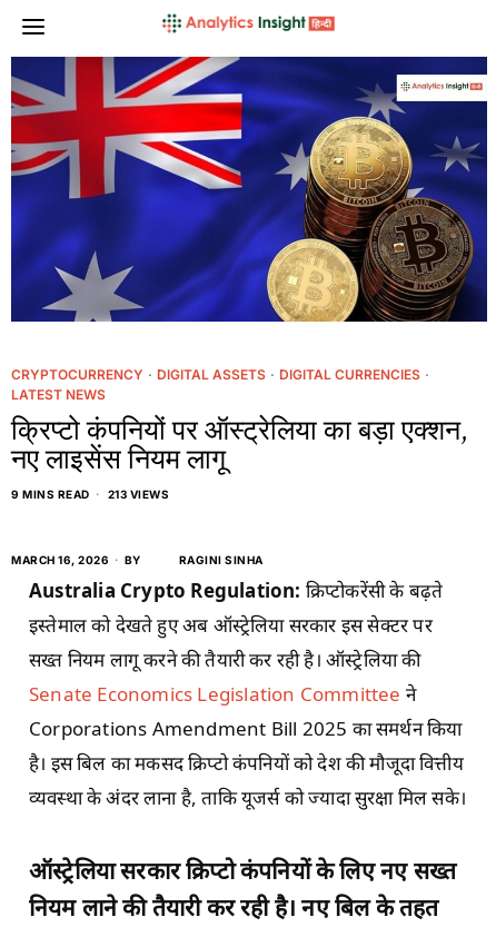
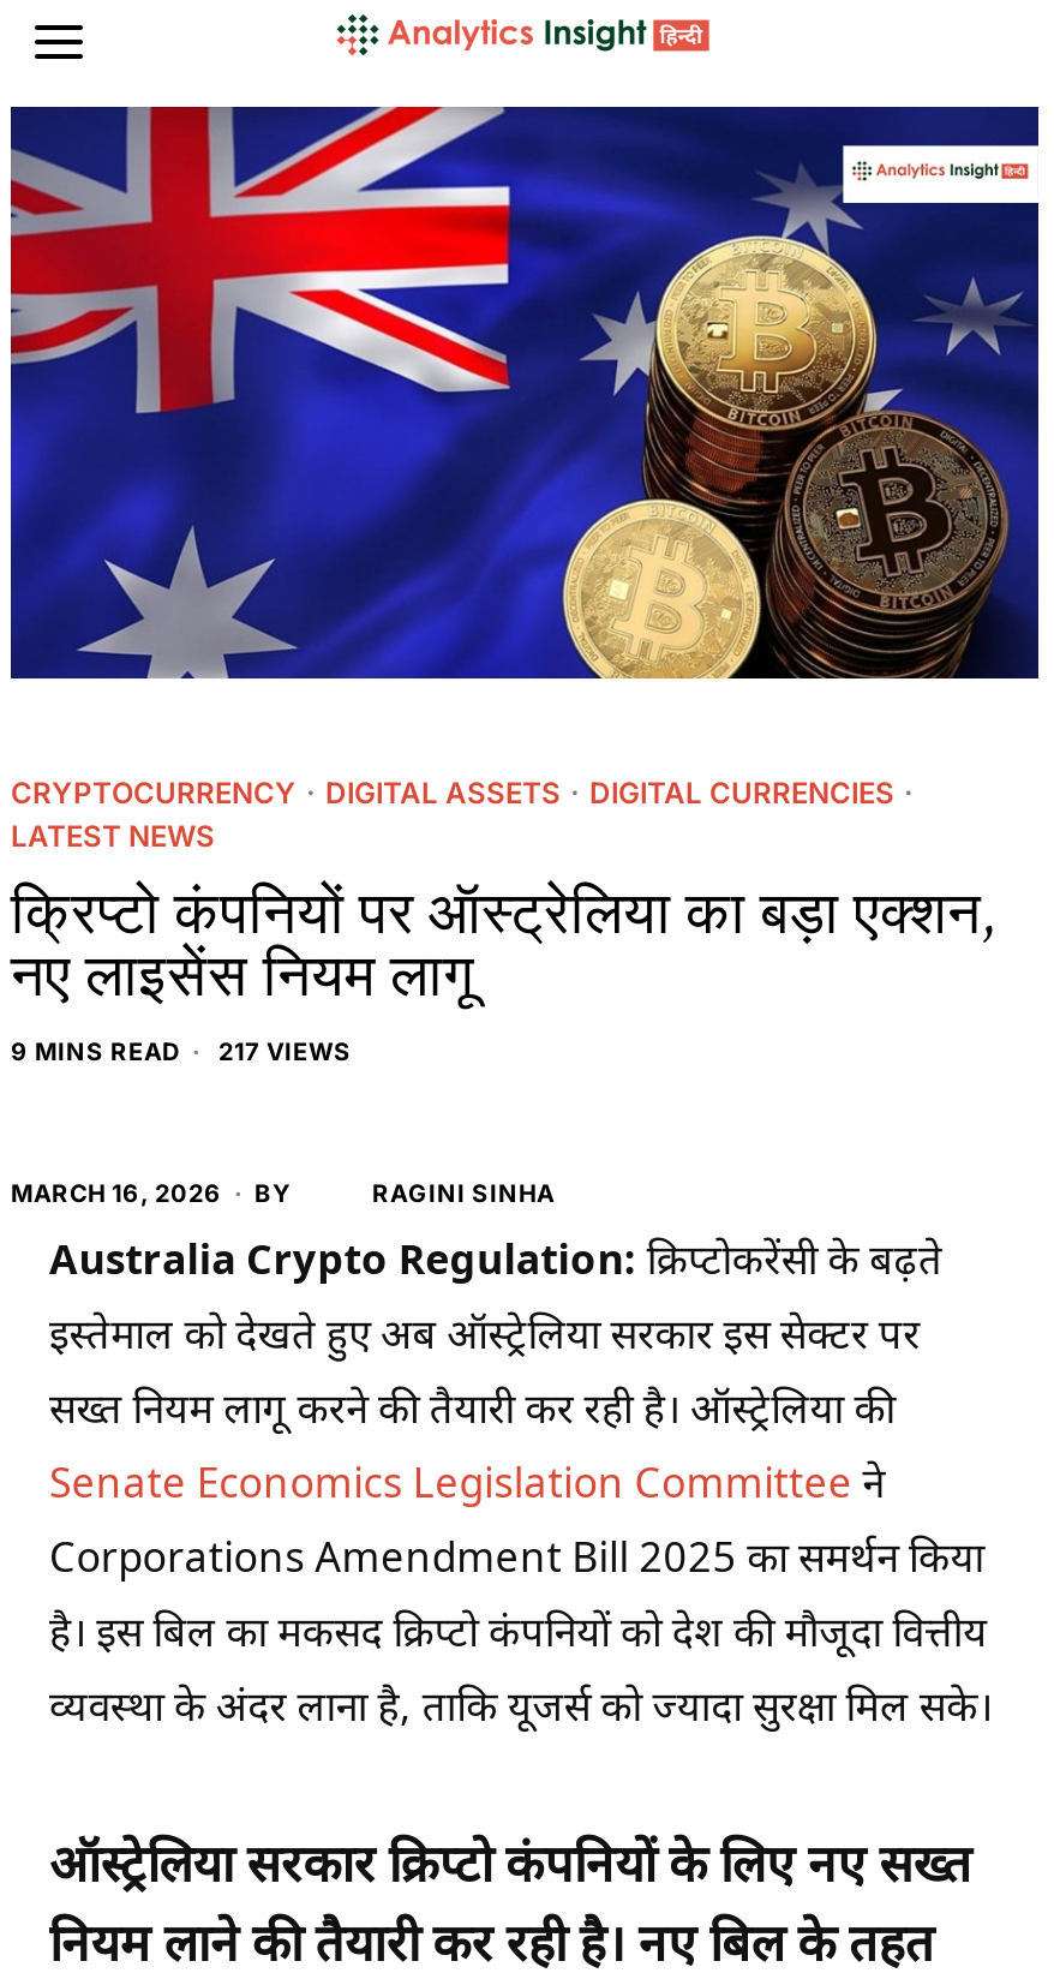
- 9 MINS READ 213 VIEWS
+ 9 MINS READ 217 VIEWS
